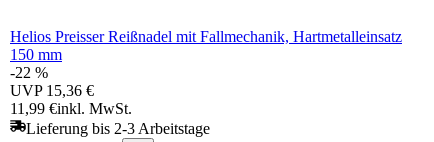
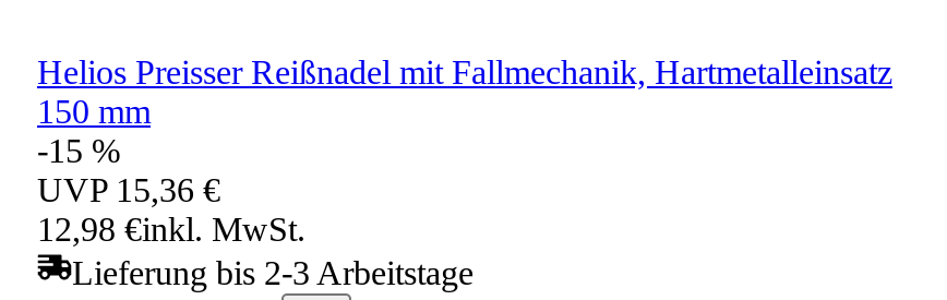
- -22 %
+ -15 %

- 11,99 €inkl. MwSt.
+ 12,98 €inkl. MwSt.
